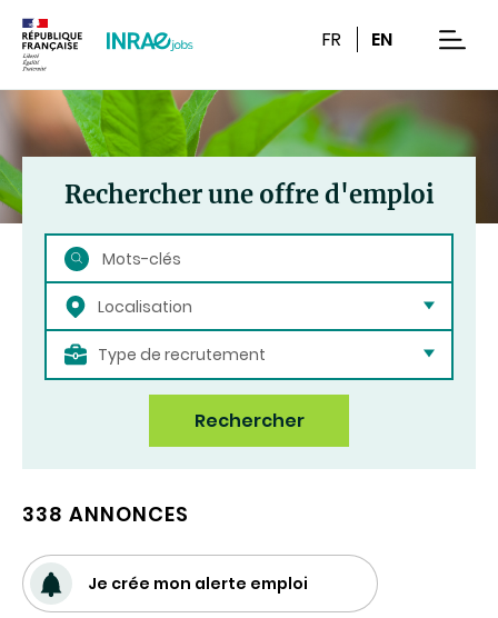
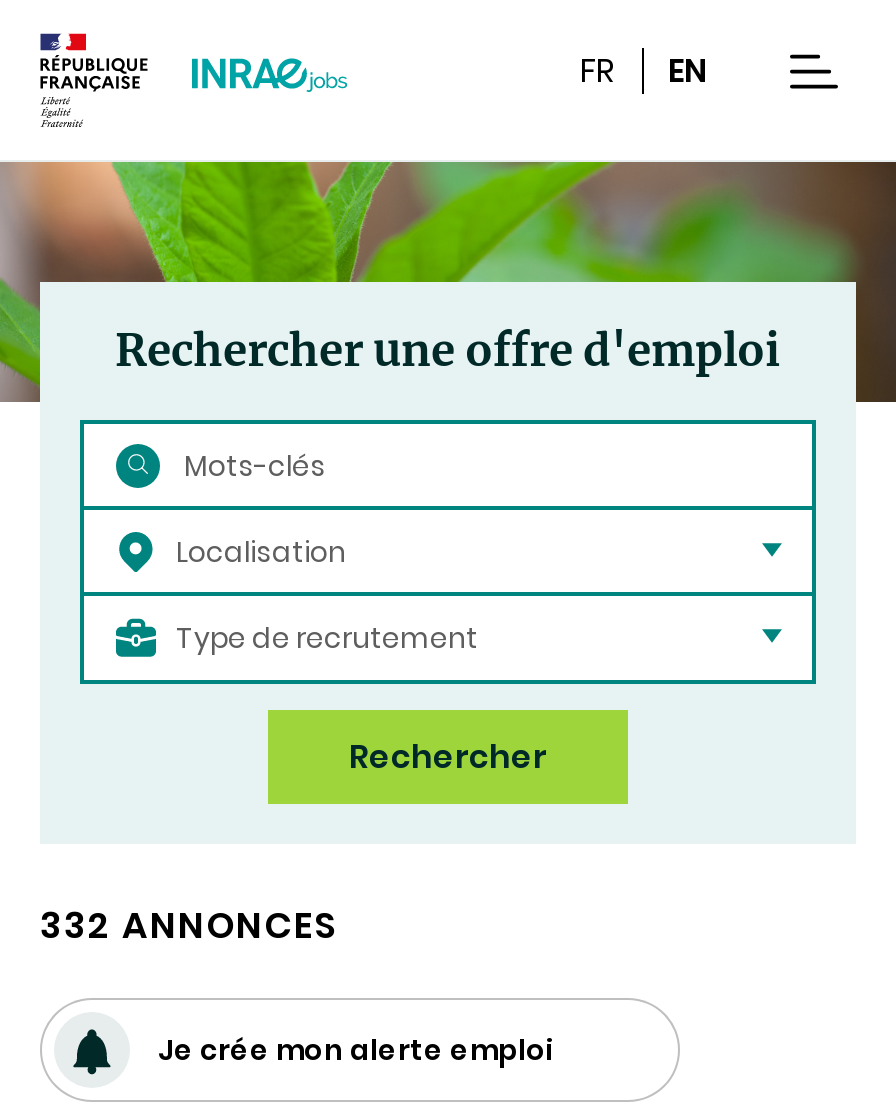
- 338 ANNONCES
+ 332 ANNONCES
